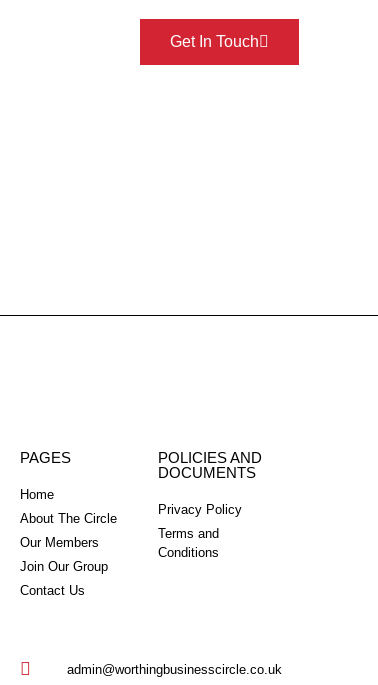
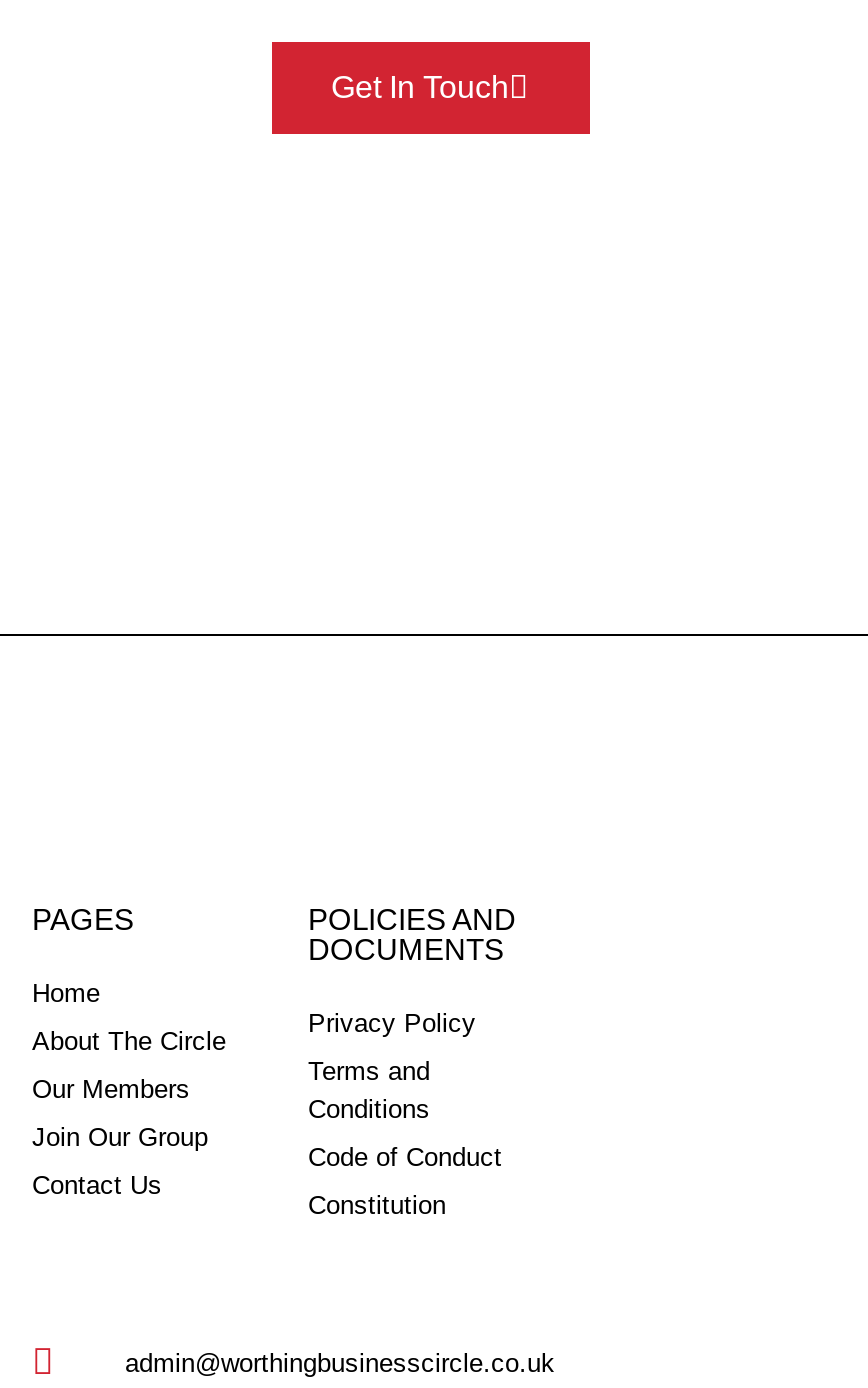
+ Code of Conduct
+ Constitution
